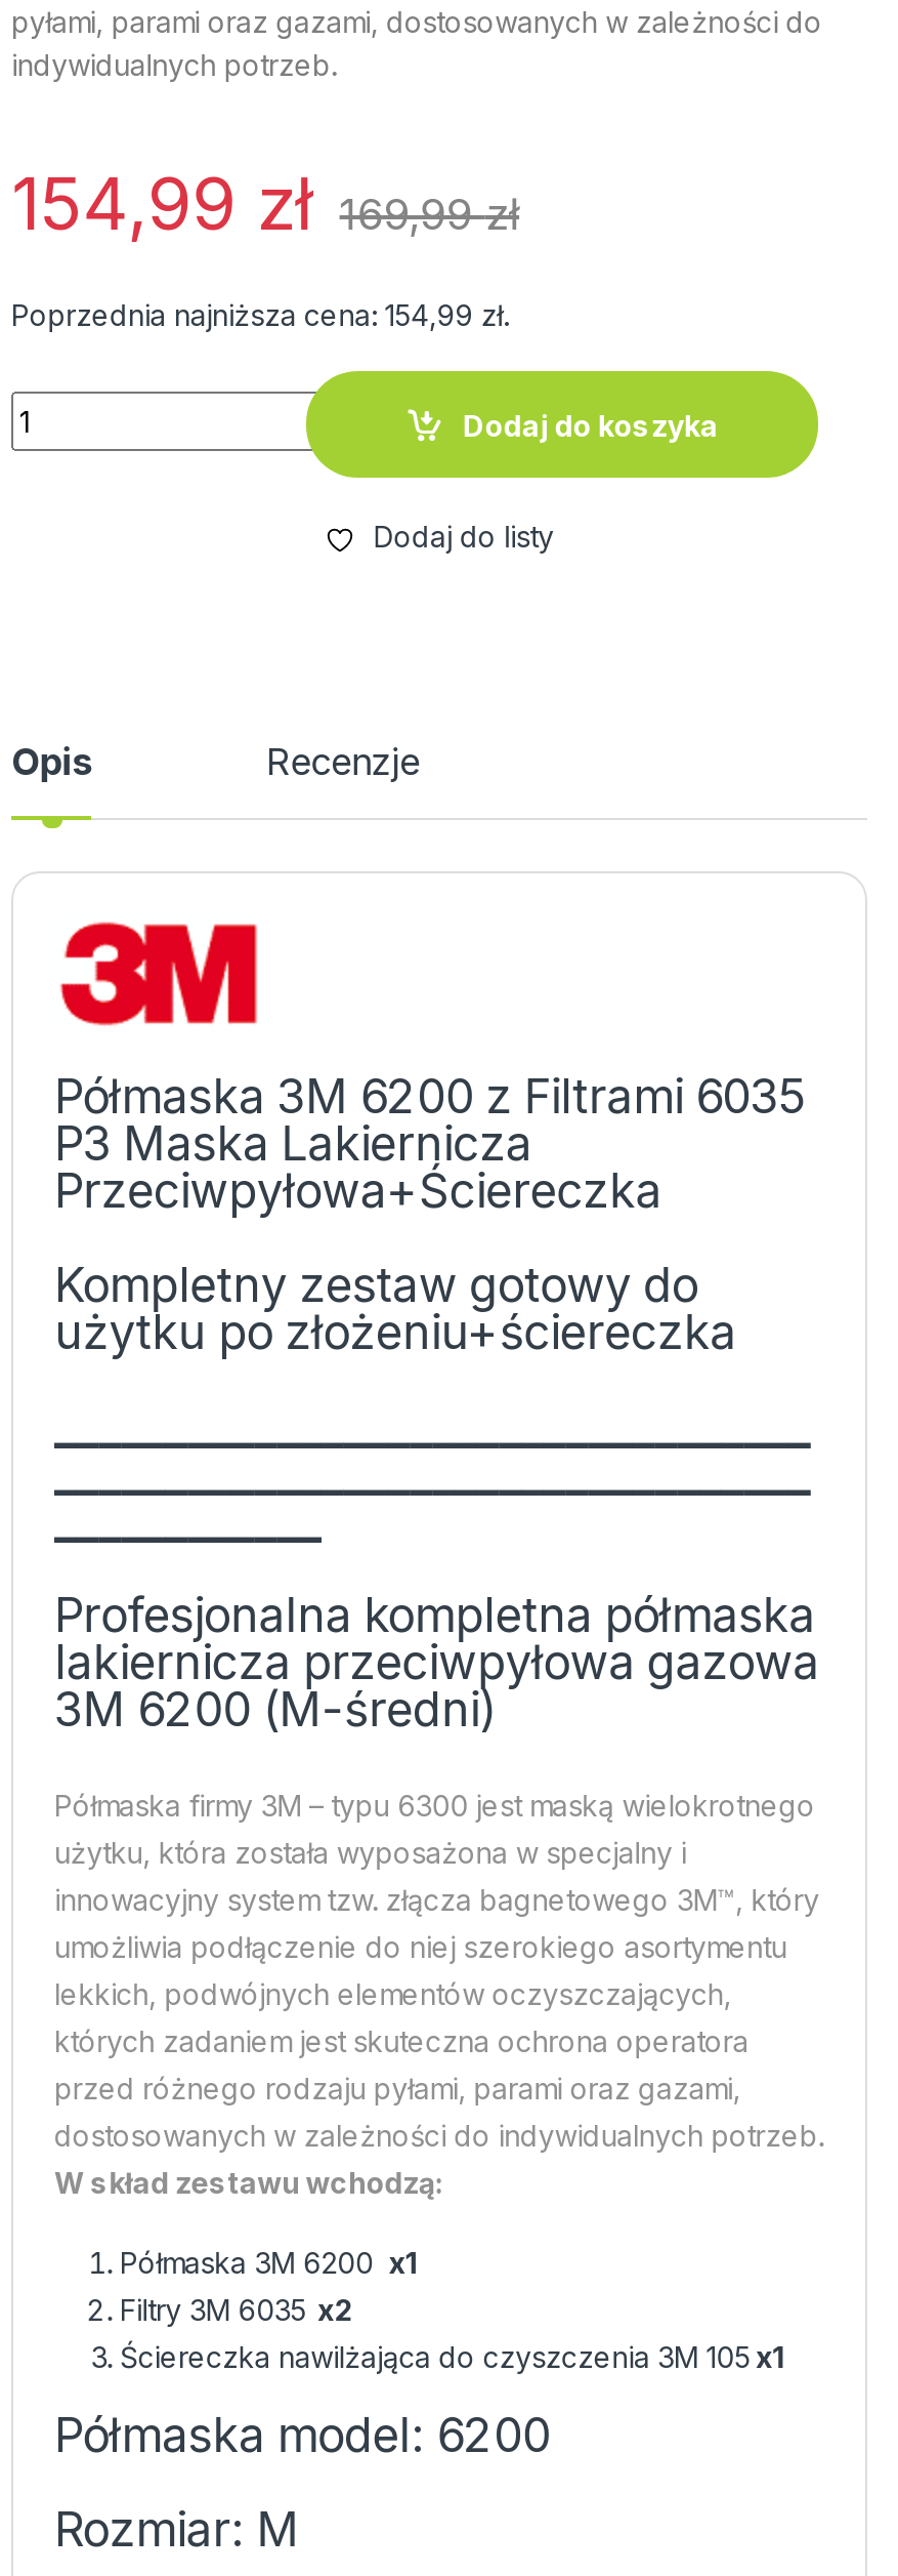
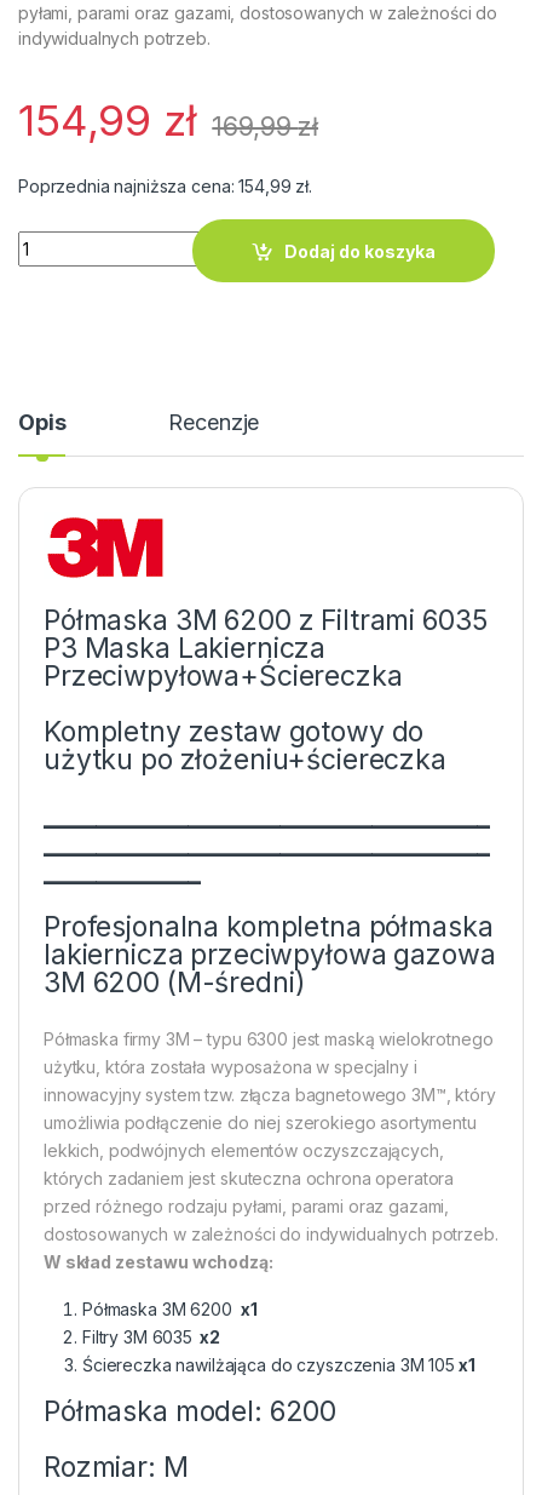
- Dodaj do listy
